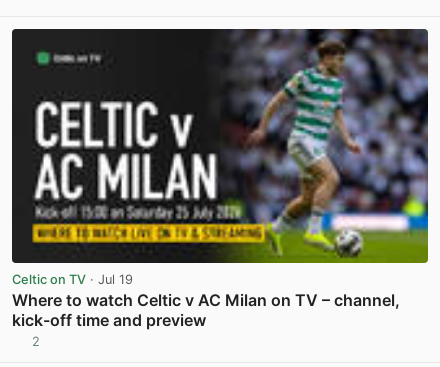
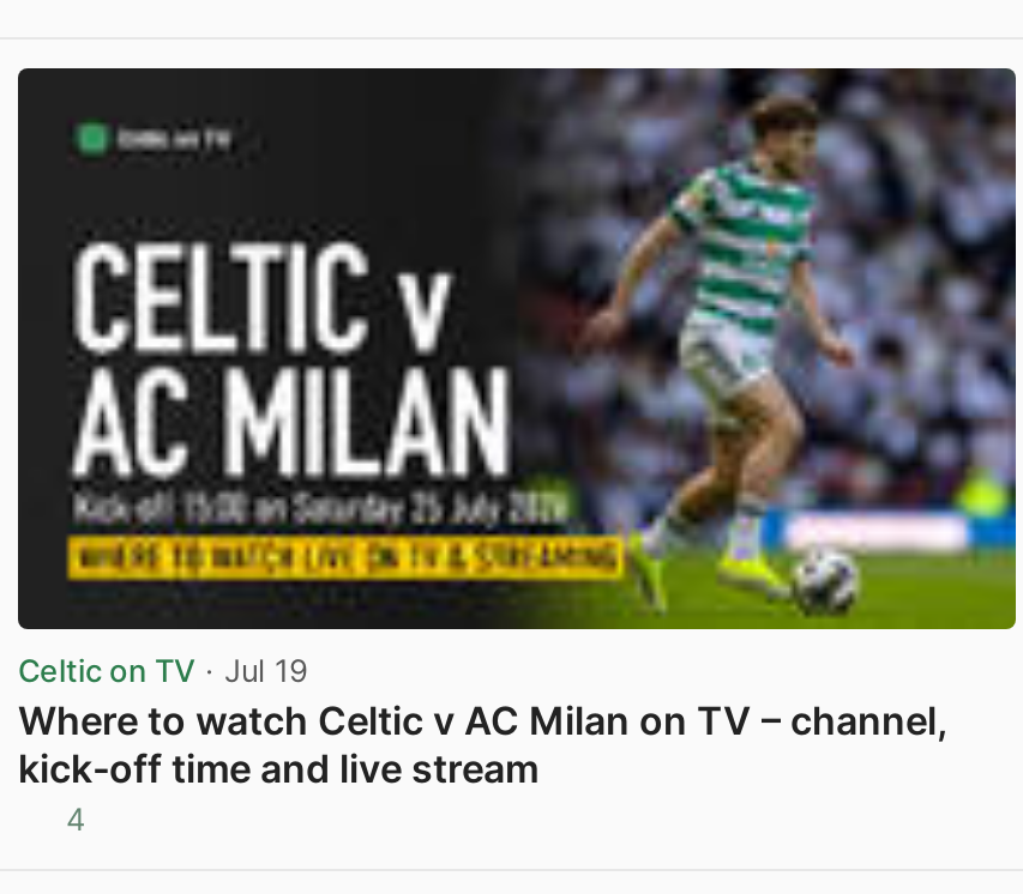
- kick-off time and preview
- 2
+ kick-off time and live stream
+ 4
